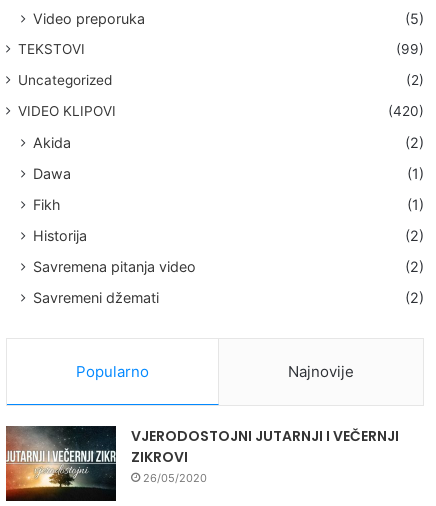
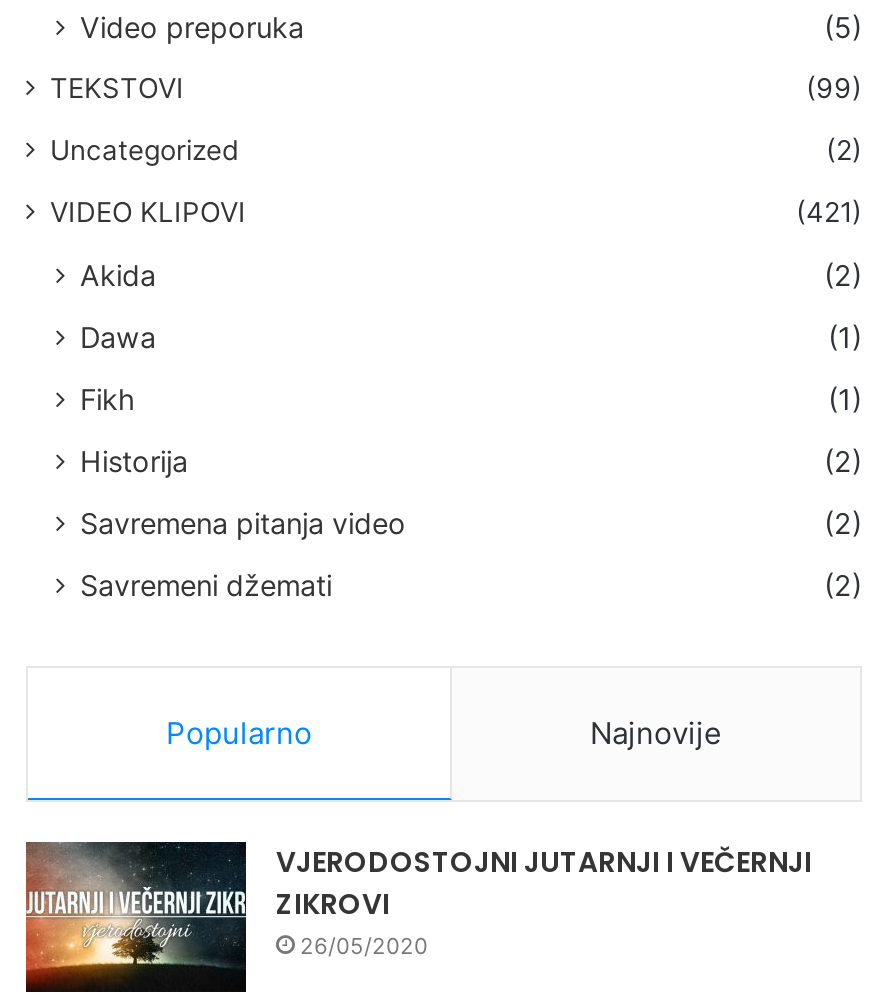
- (420)
+ (421)
